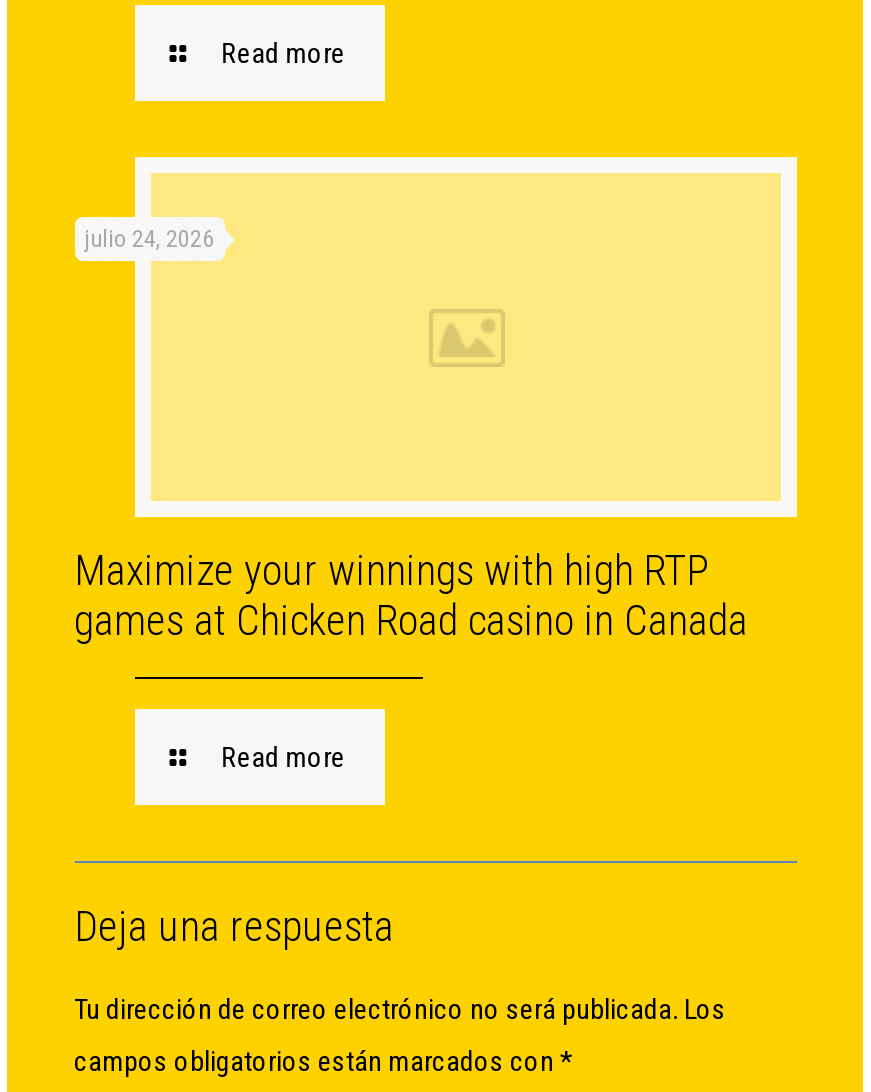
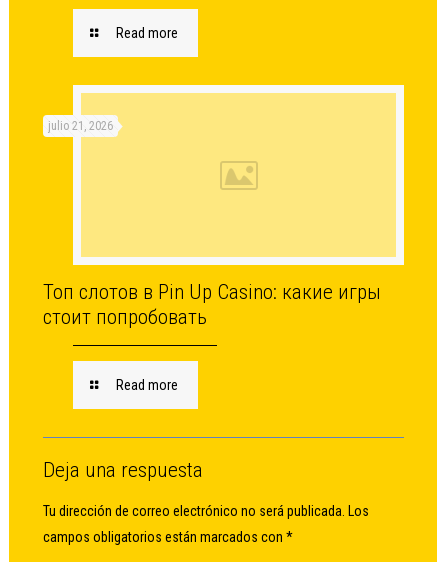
- julio 24, 2026
+ julio 21, 2026

- Maximize your winnings with high RTP
- games at Chicken Road casino in Canada
+ Топ слотов в Pin Up Casino: какие игры
+ стоит попробовать
